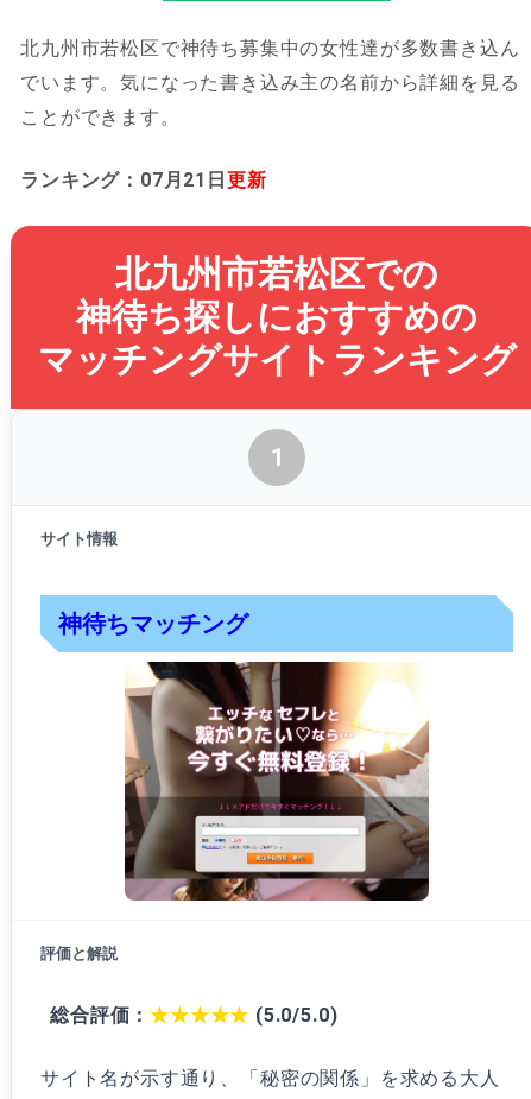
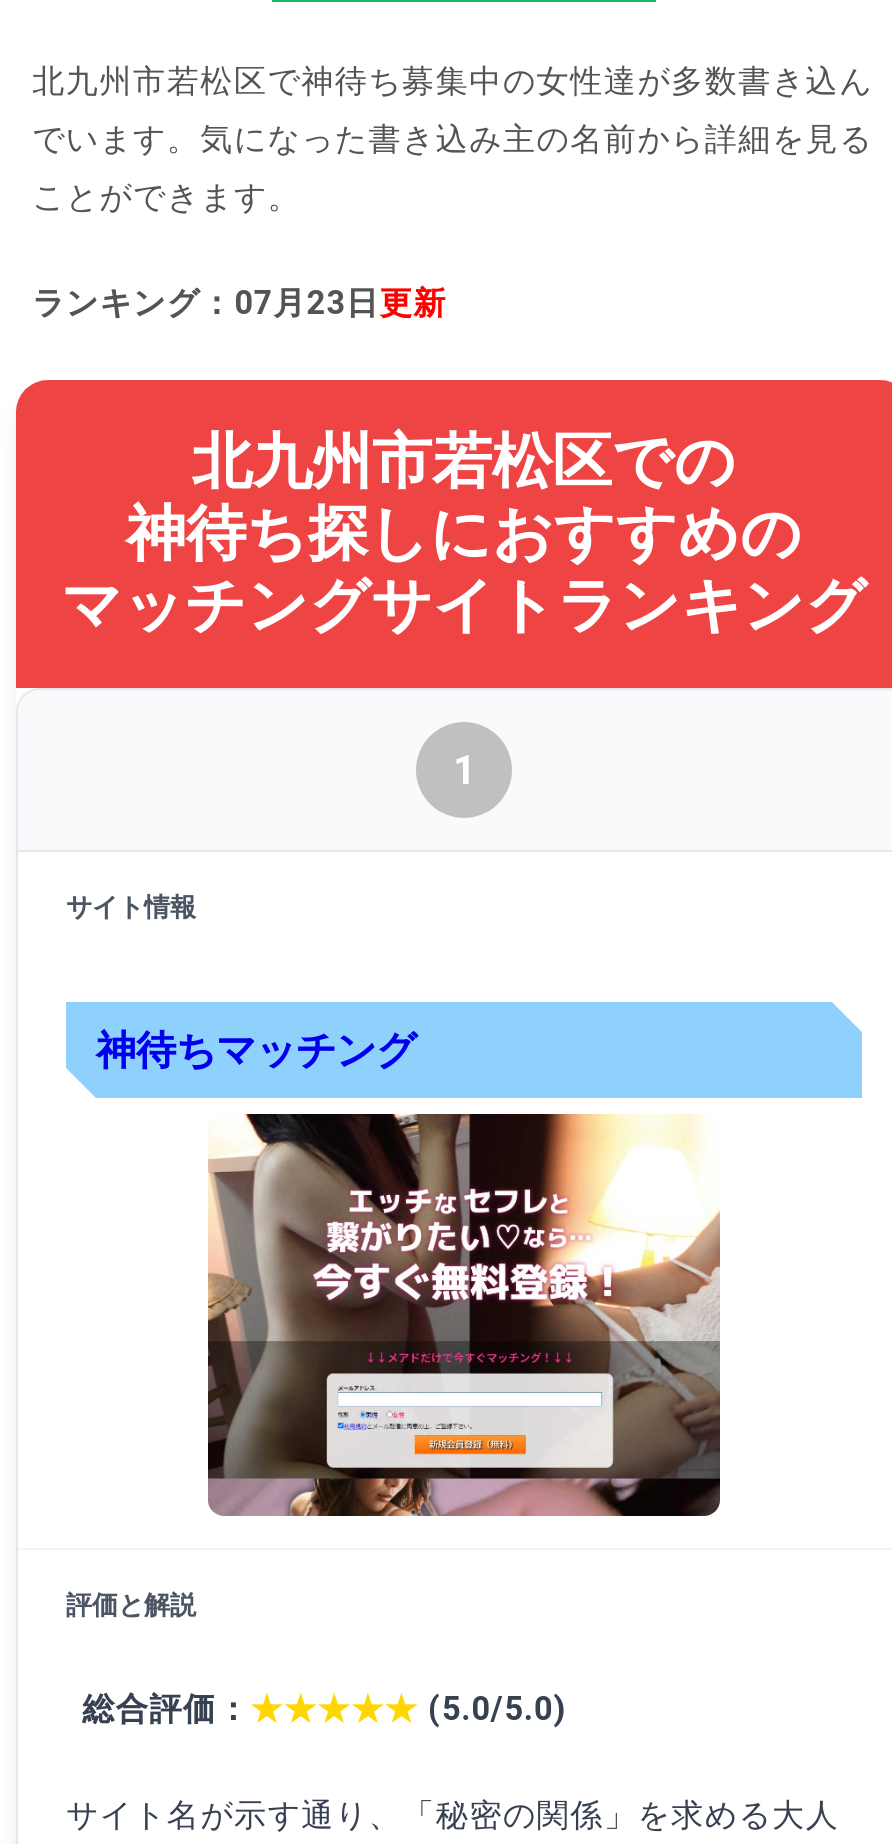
- ランキング：07月21日更新
+ ランキング：07月23日更新
